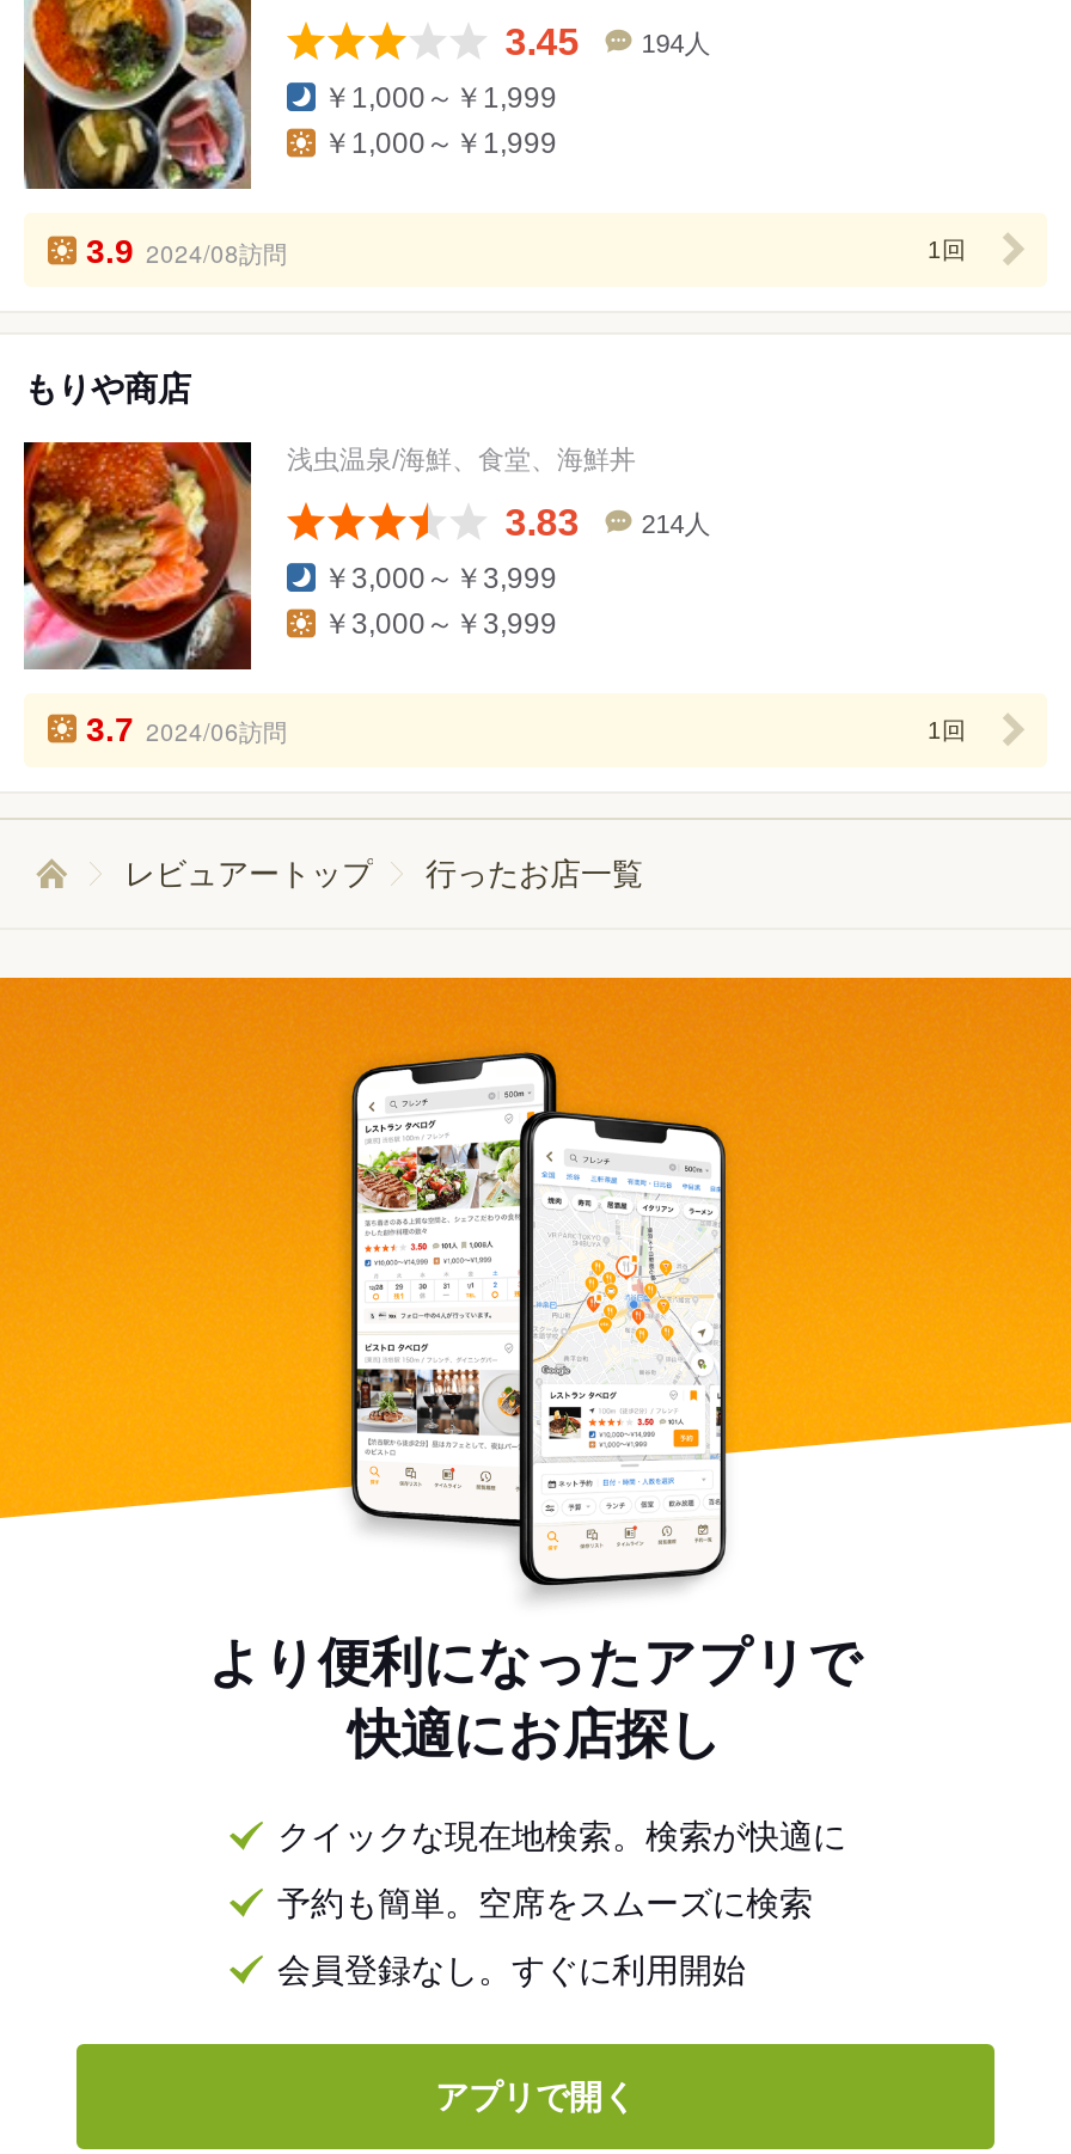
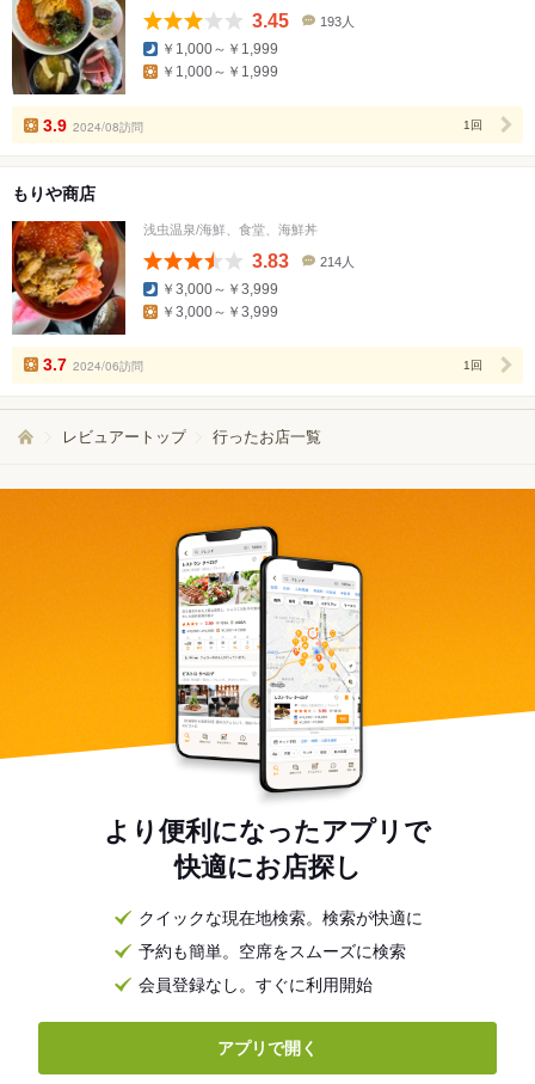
- 194人
+ 193人
